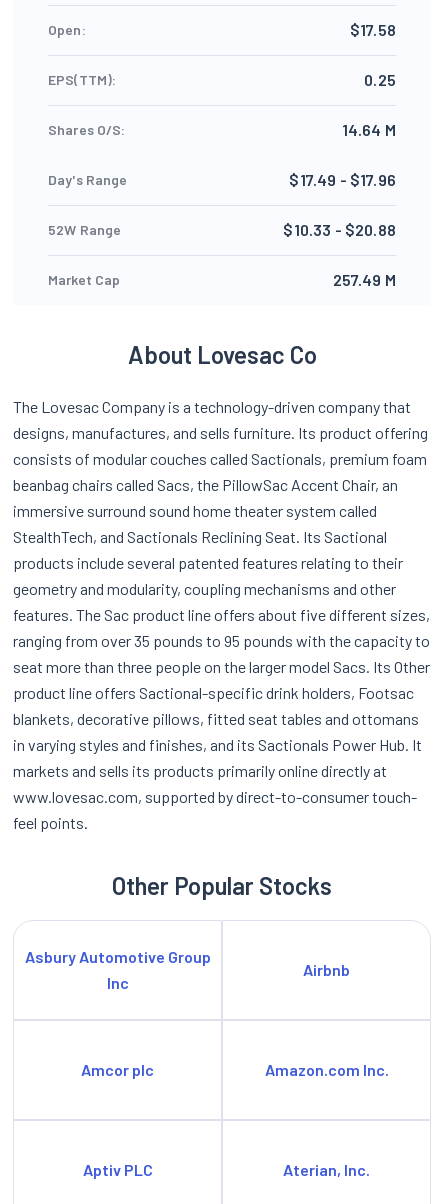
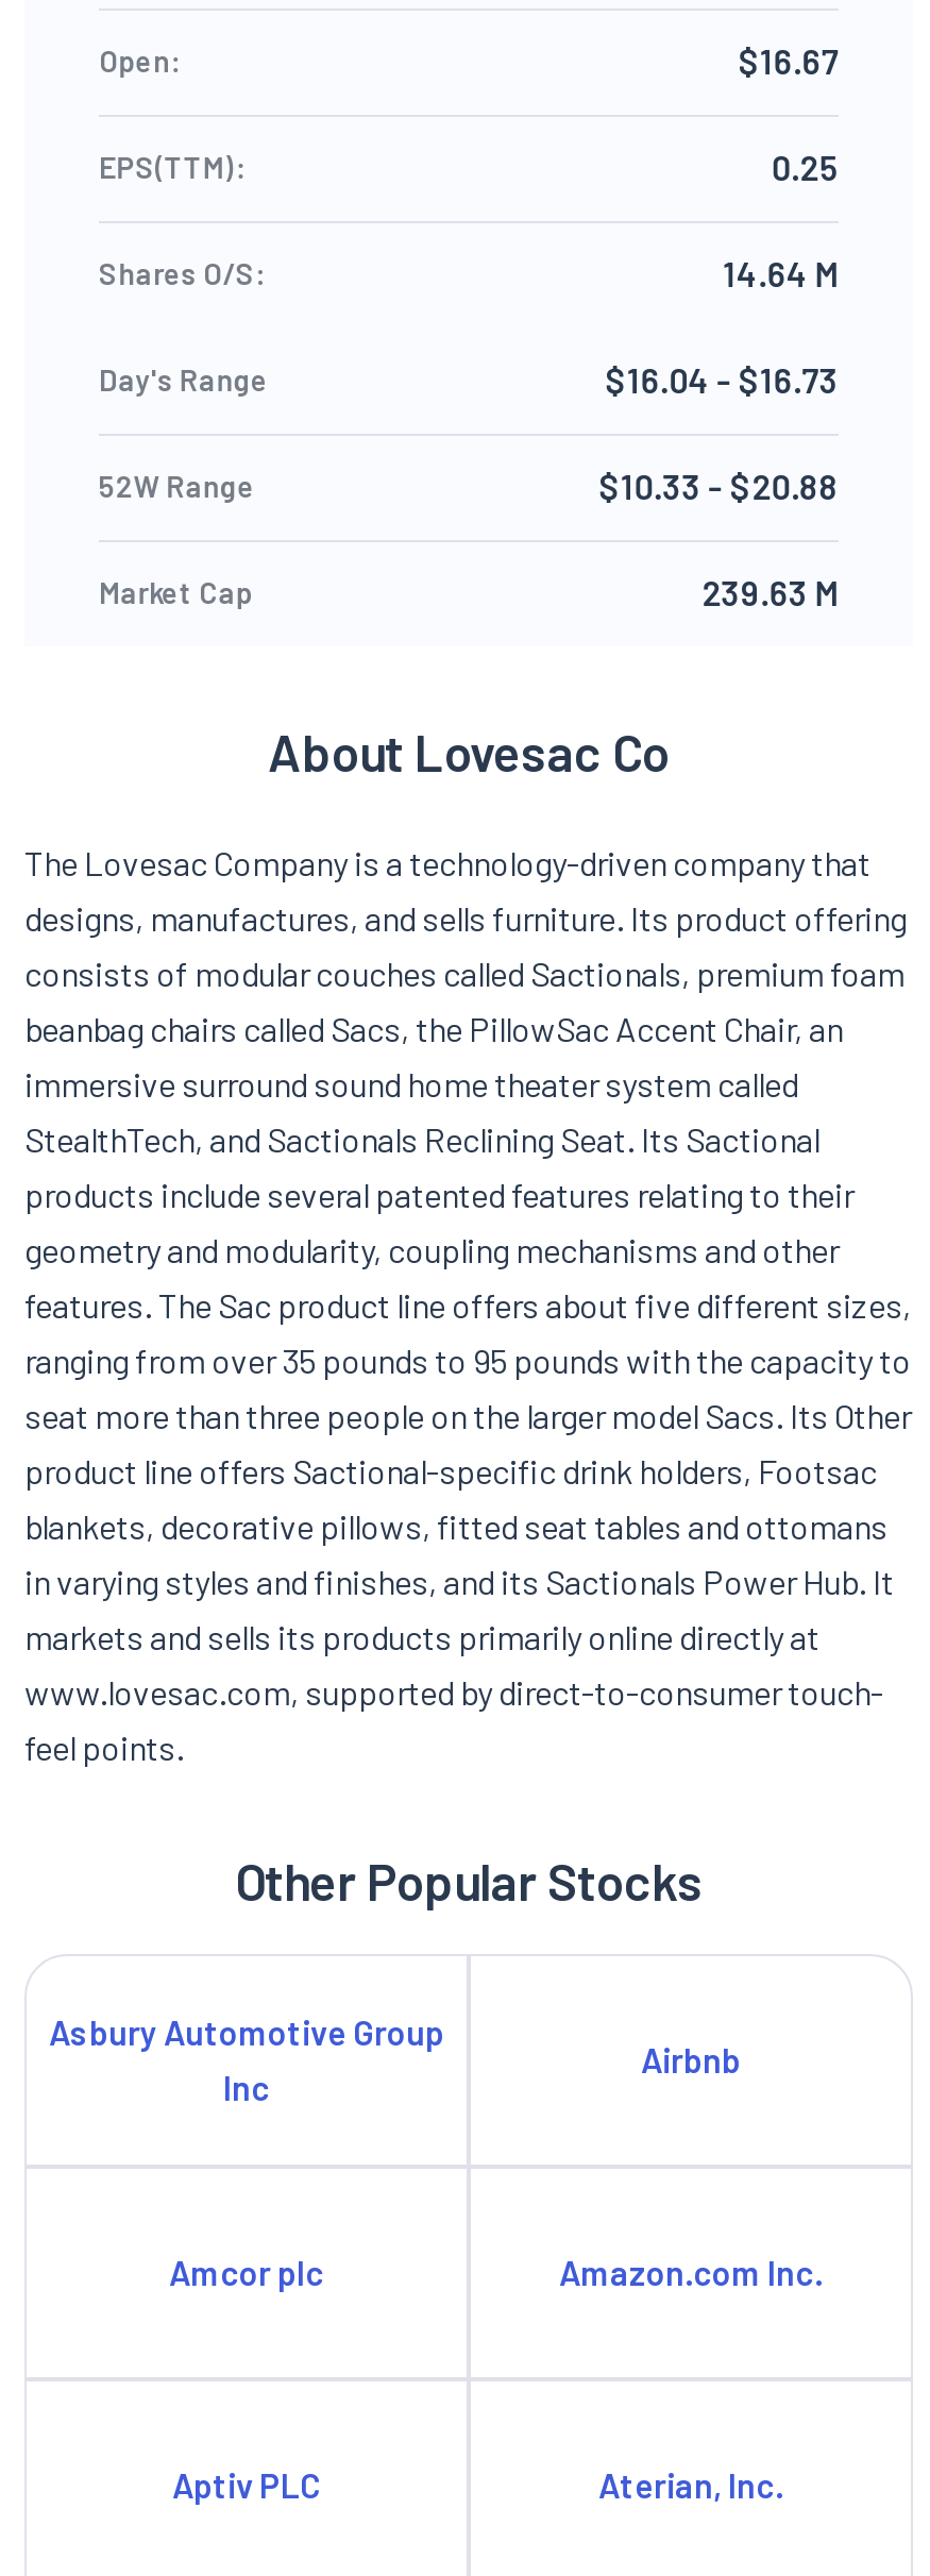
- $17.58
+ $16.67

- $17.49 - $17.96
+ $16.04 - $16.73

- 257.49 M
+ 239.63 M
